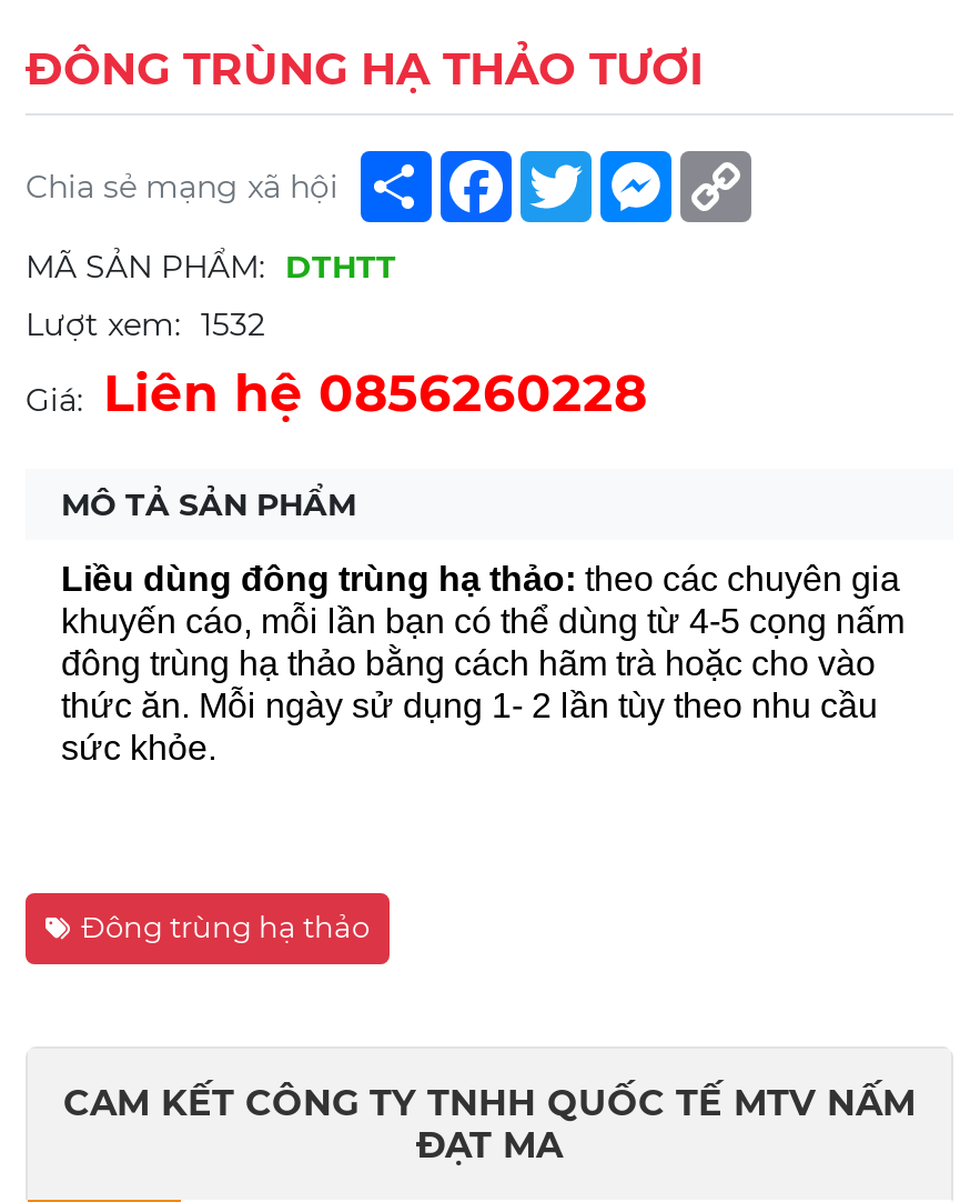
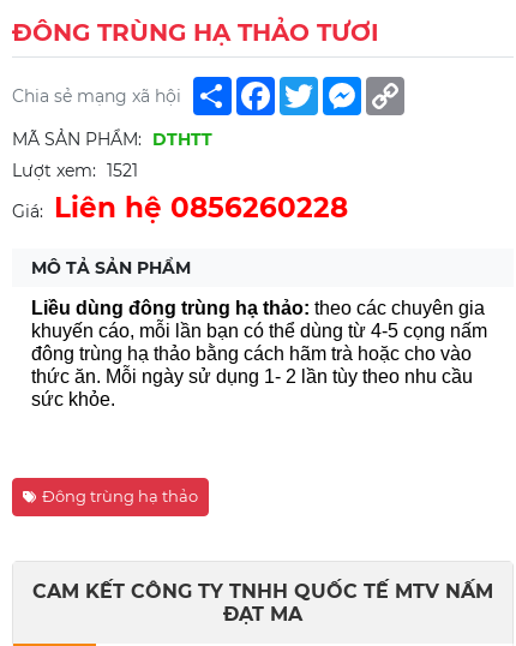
- Lượt xem: 1532
+ Lượt xem: 1521
